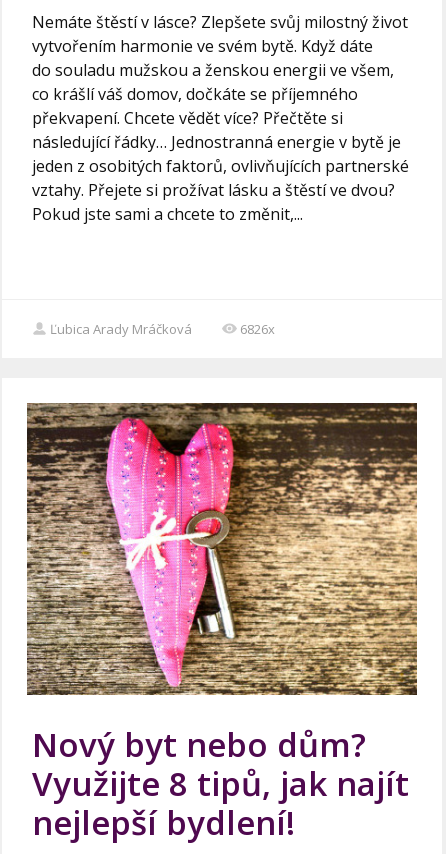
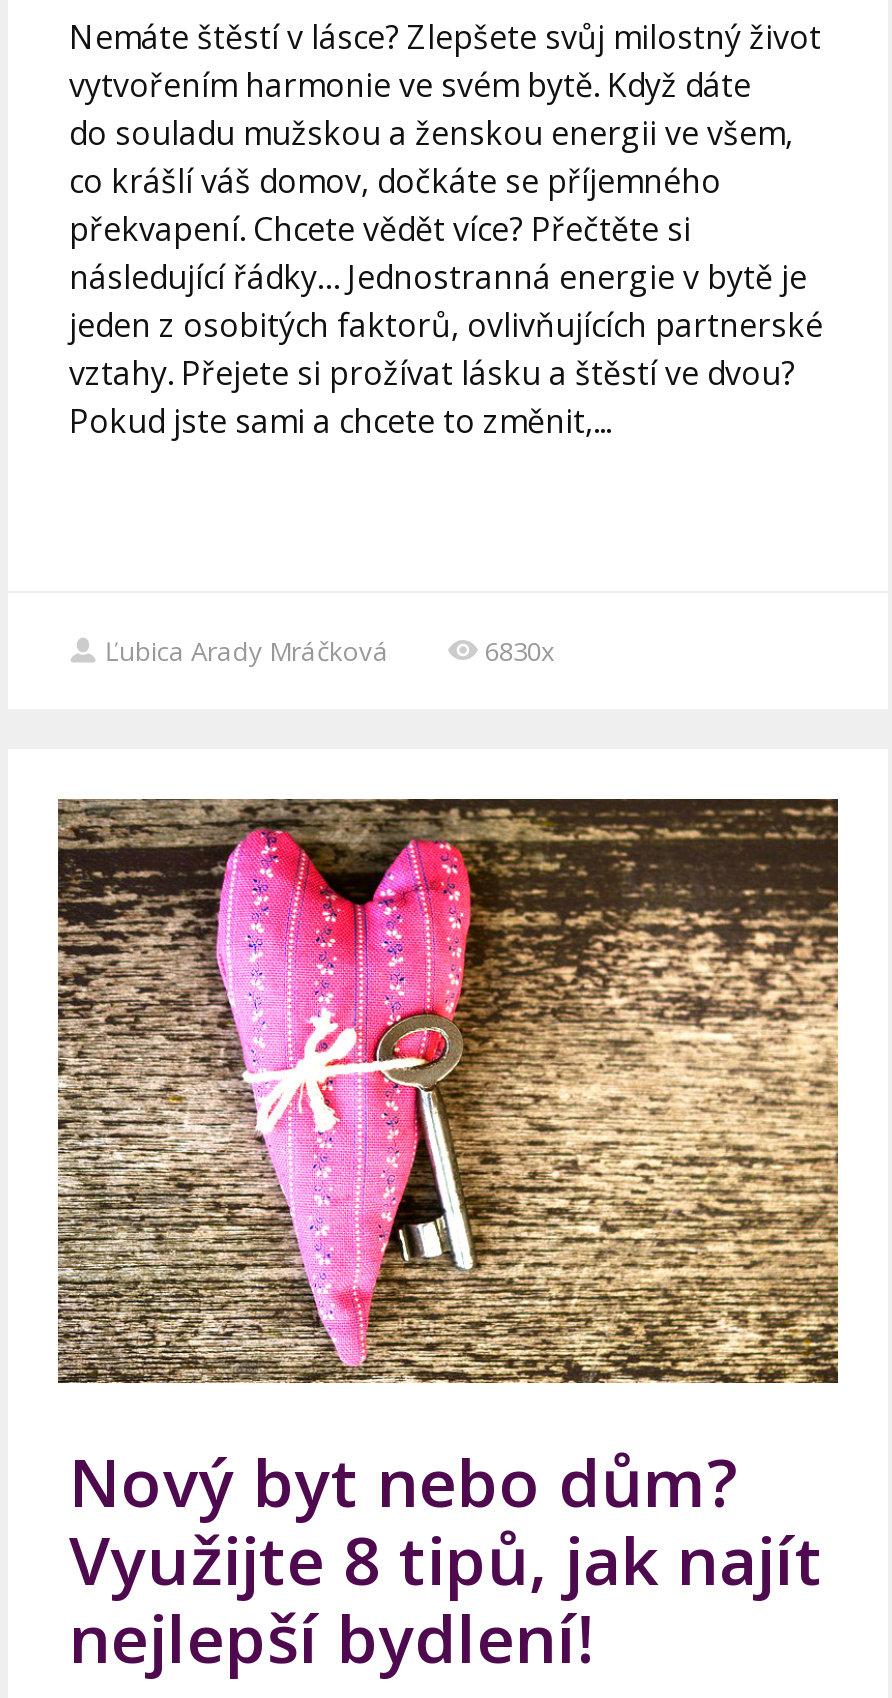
- 6826x
+ 6830x
